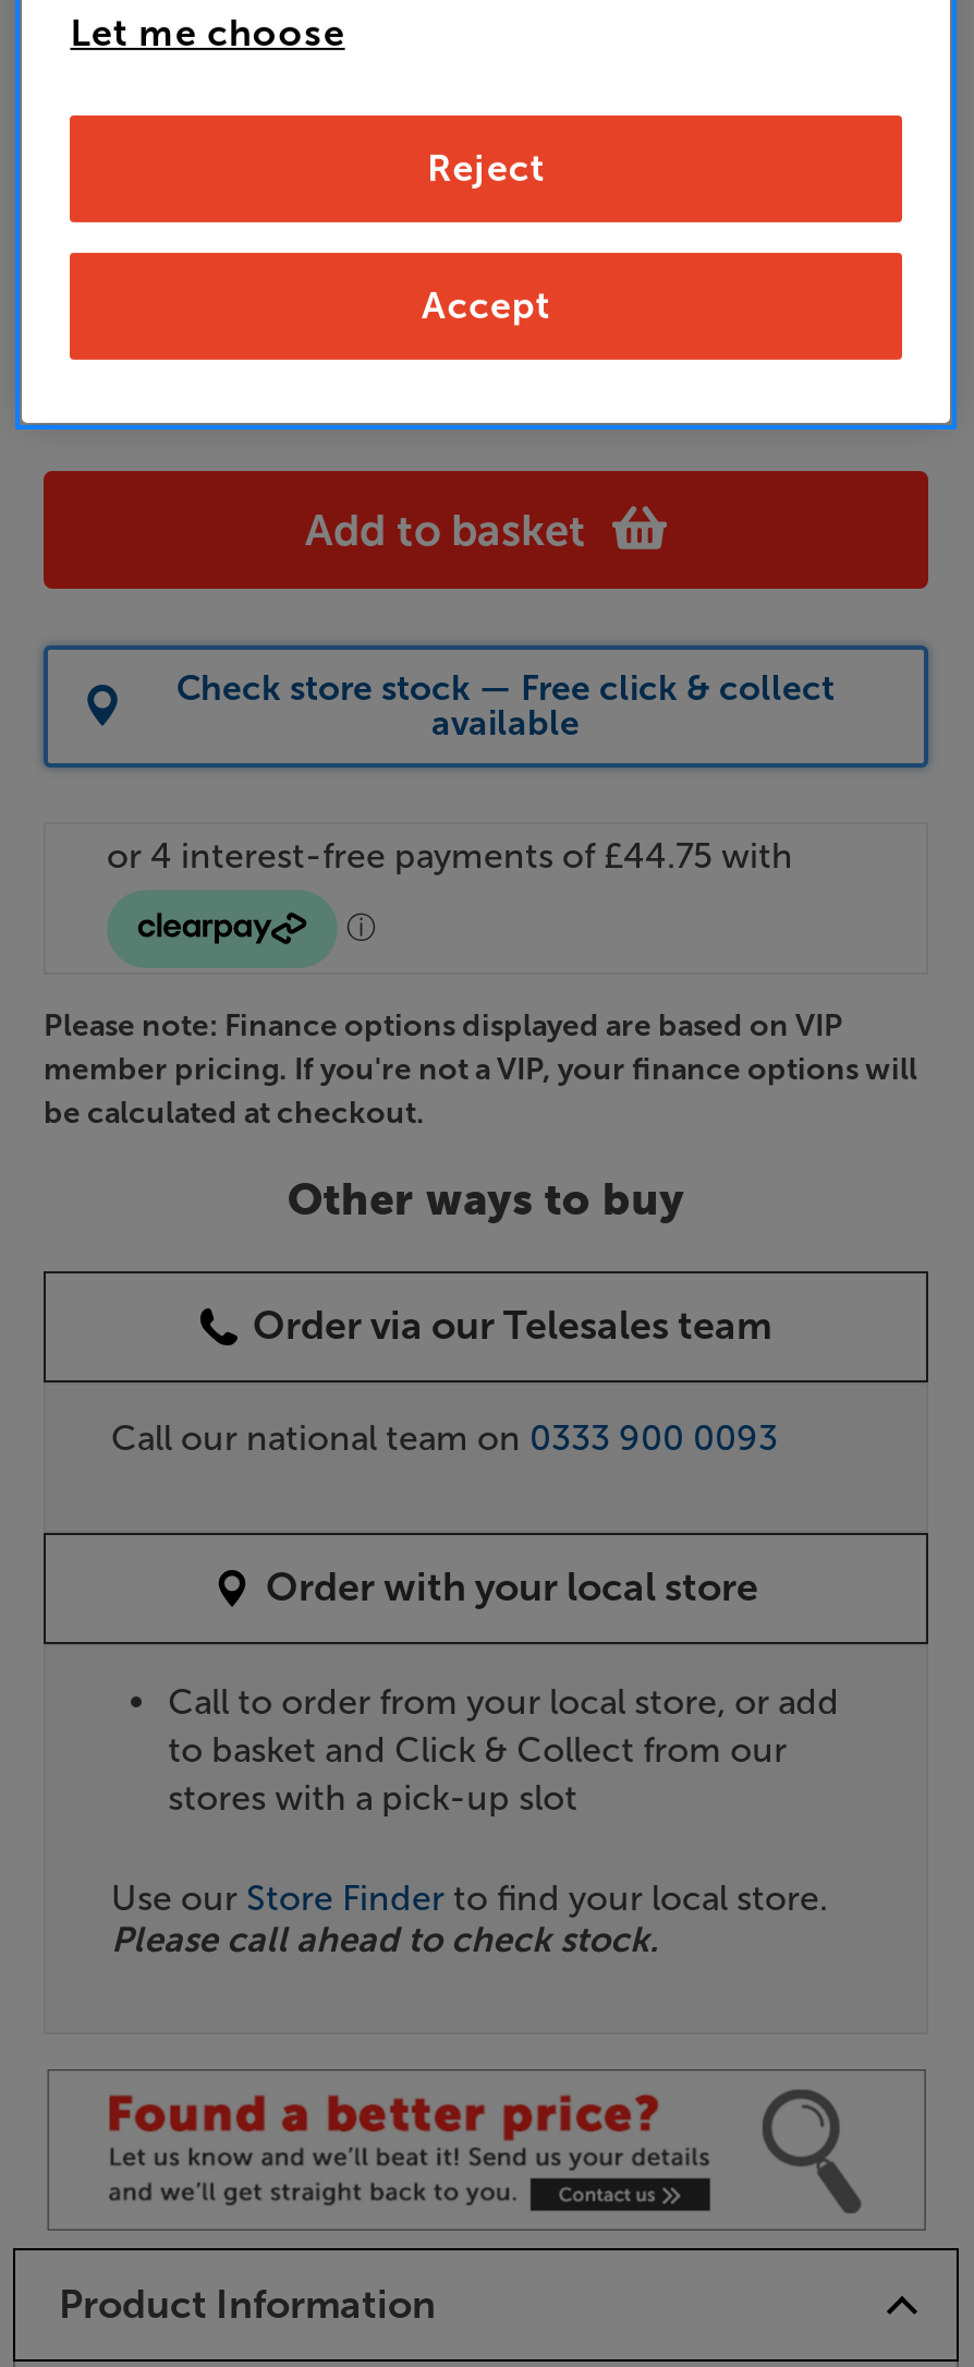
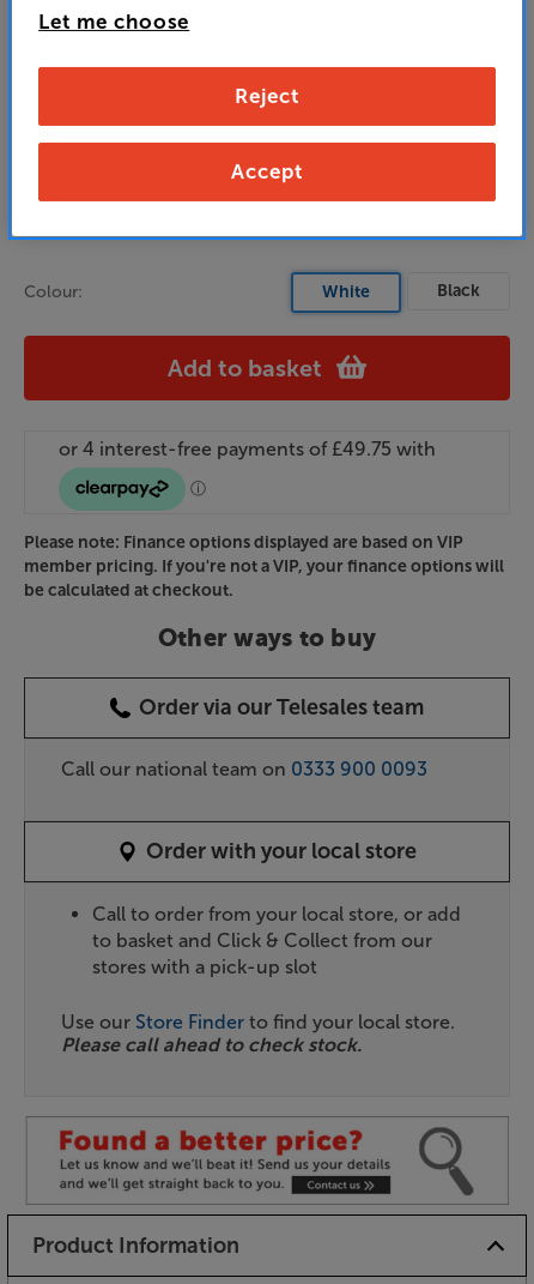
+ Colour:
+ White
+ Black

moved down: Add to basket

- Check store stock — Free click & collect
- available
